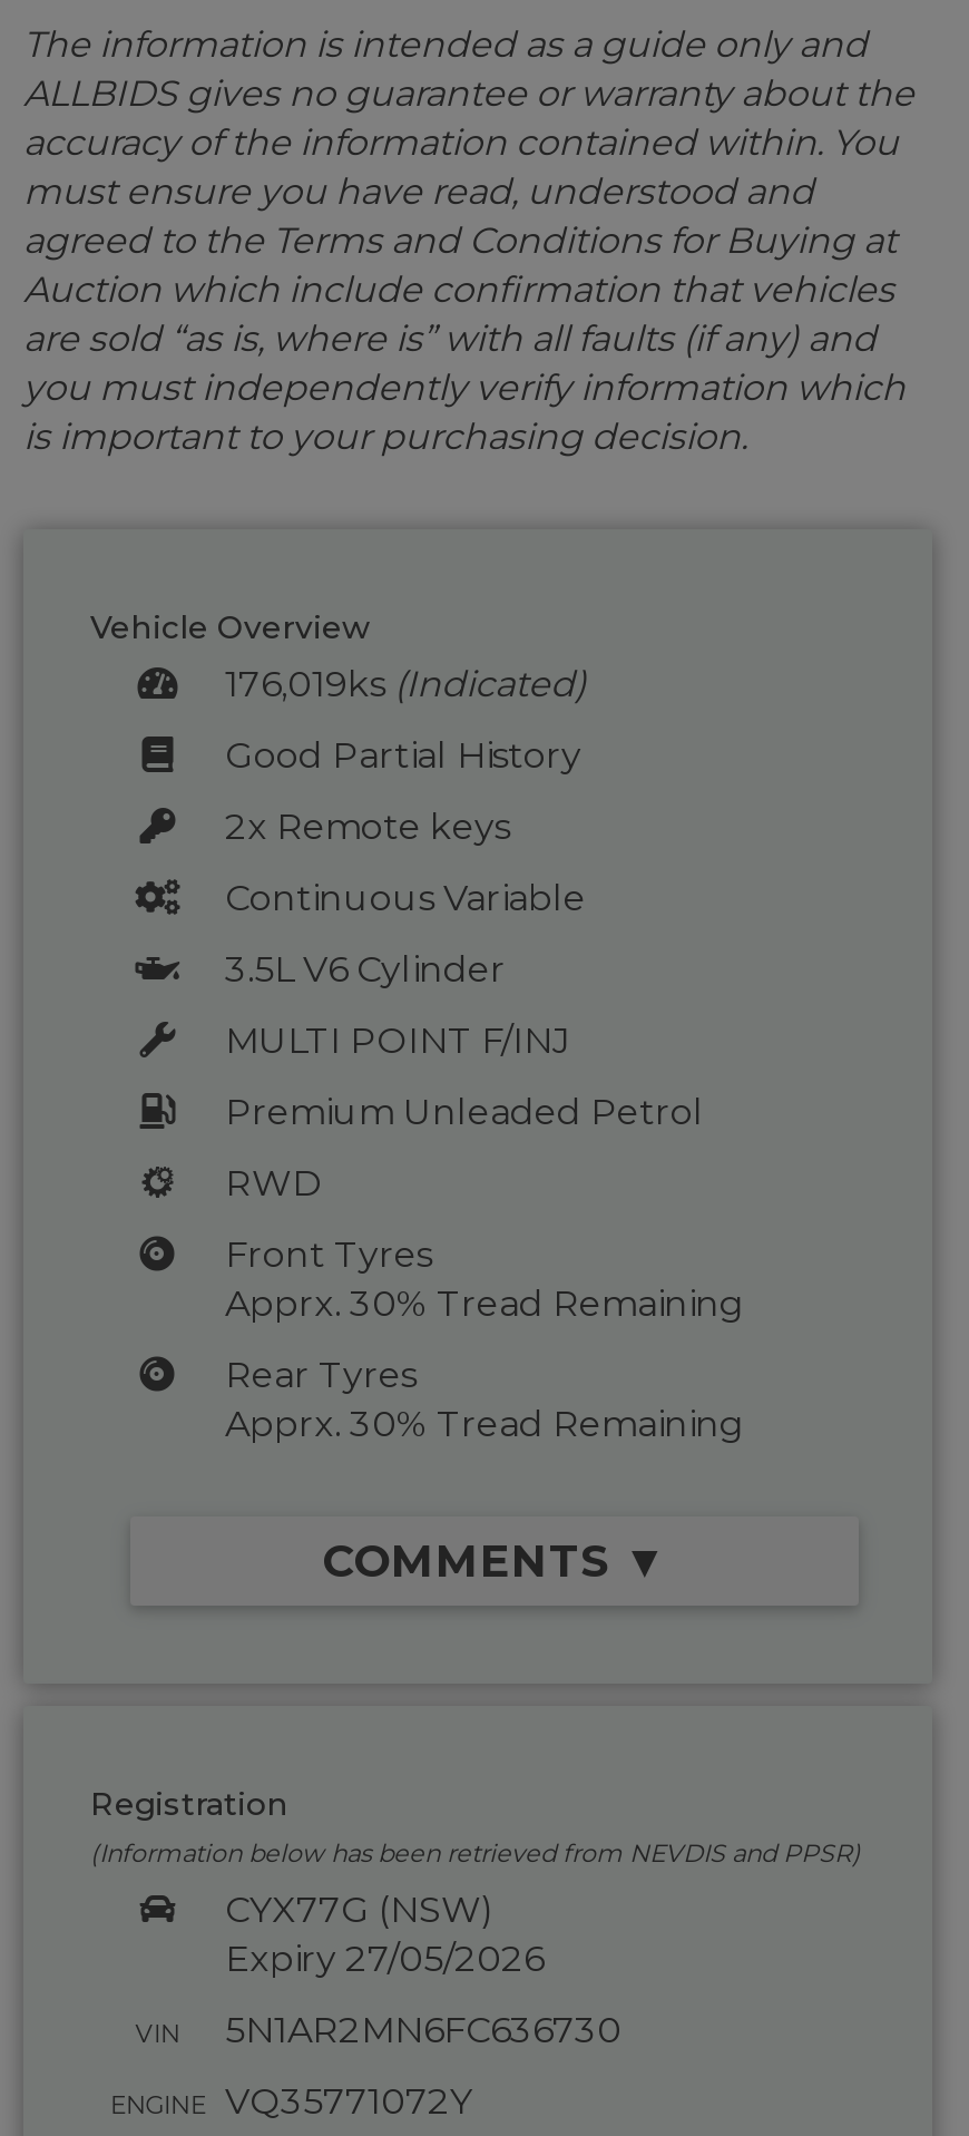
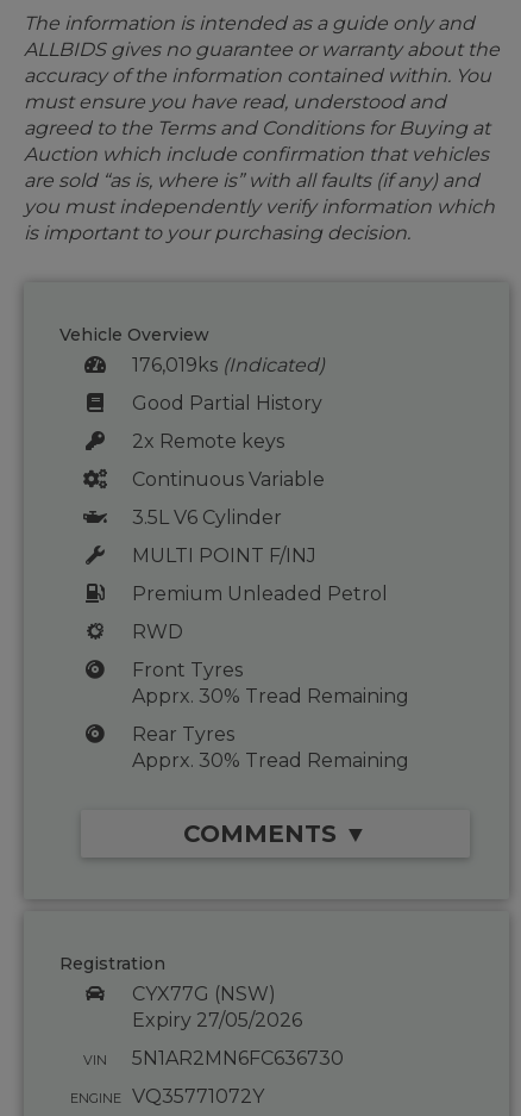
- (Information below has been retrieved from NEVDIS and PPSR)
